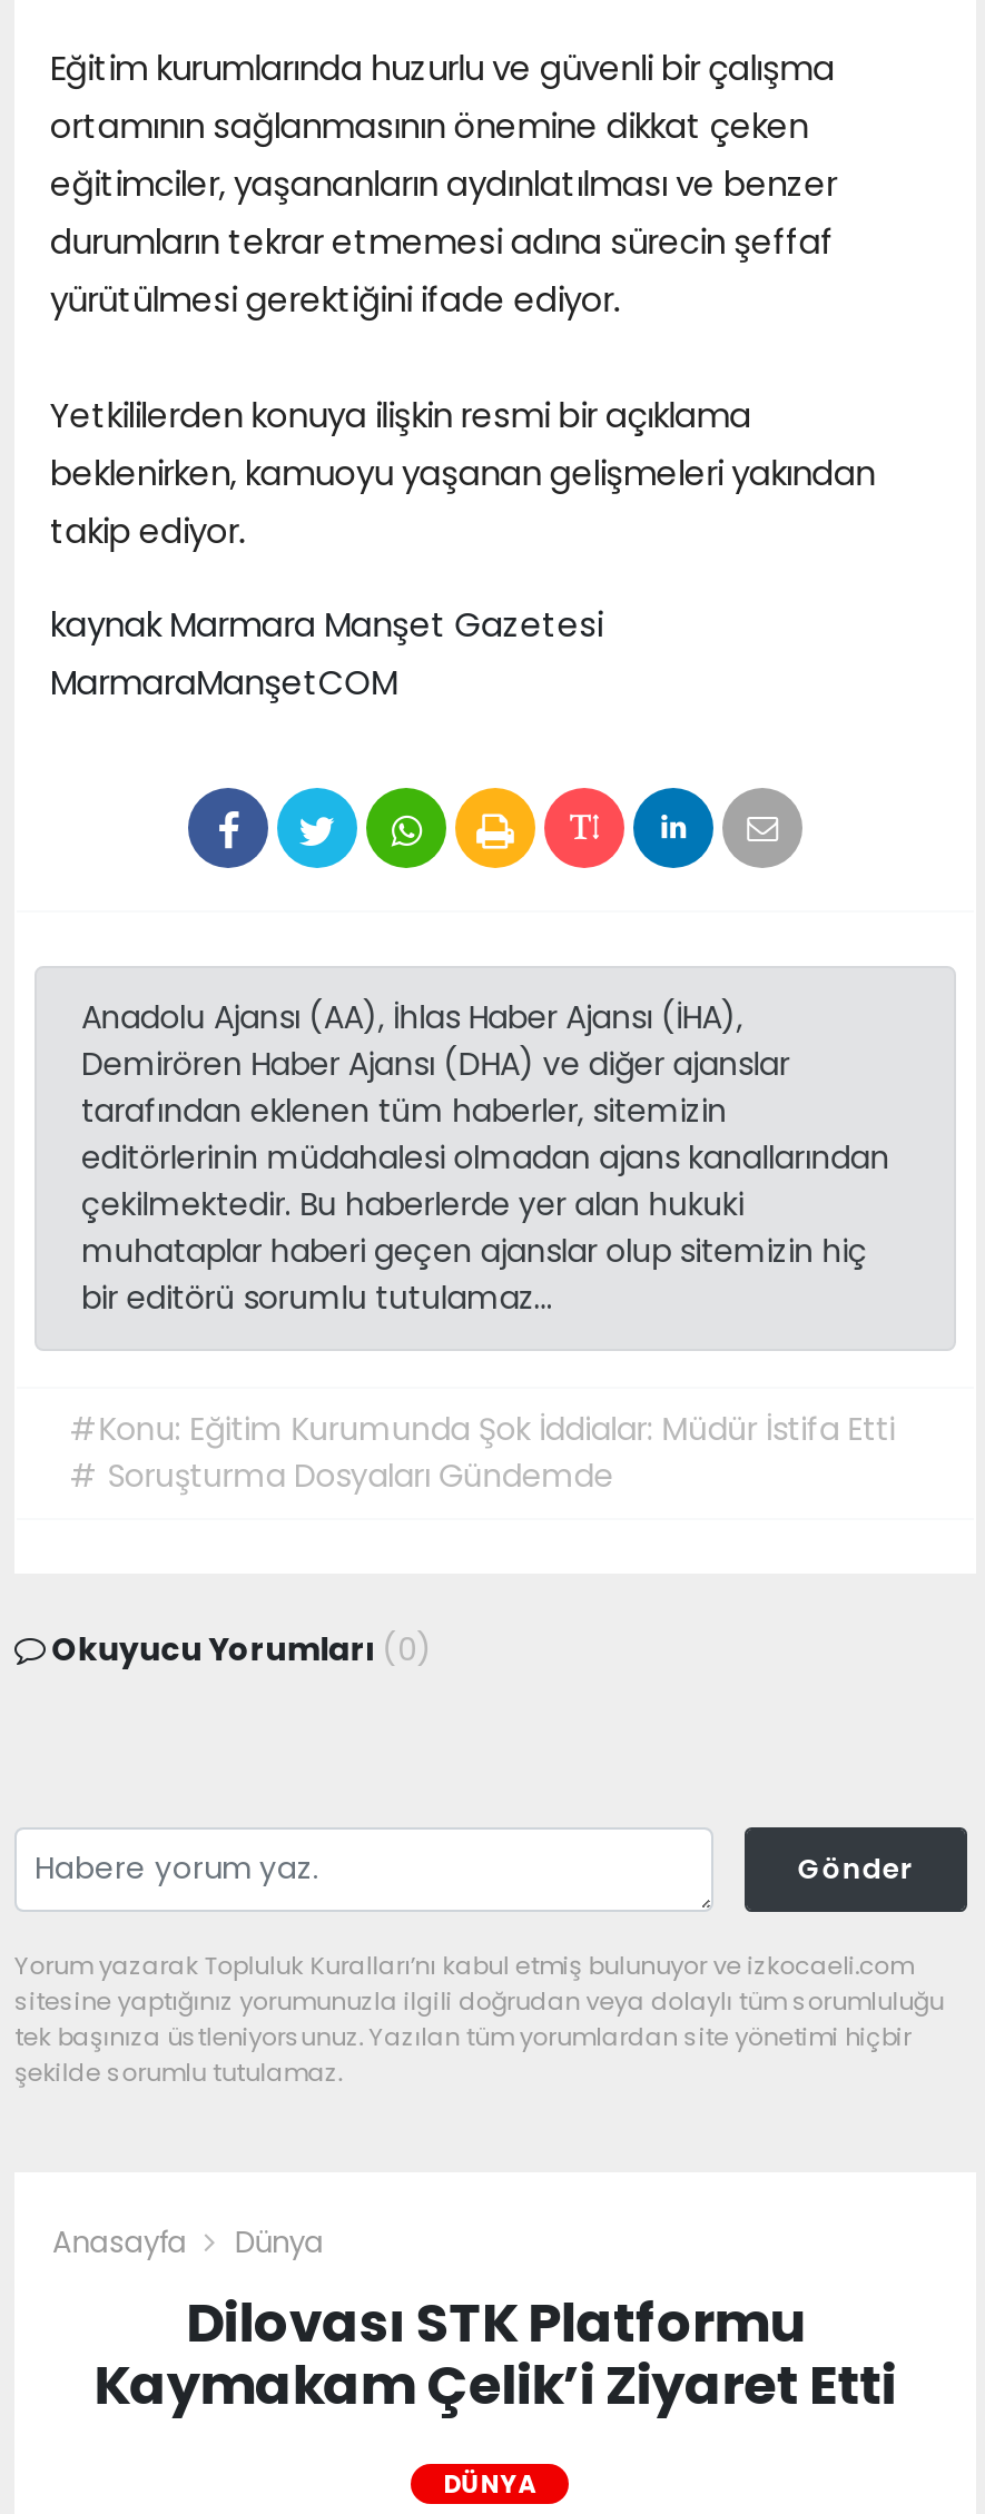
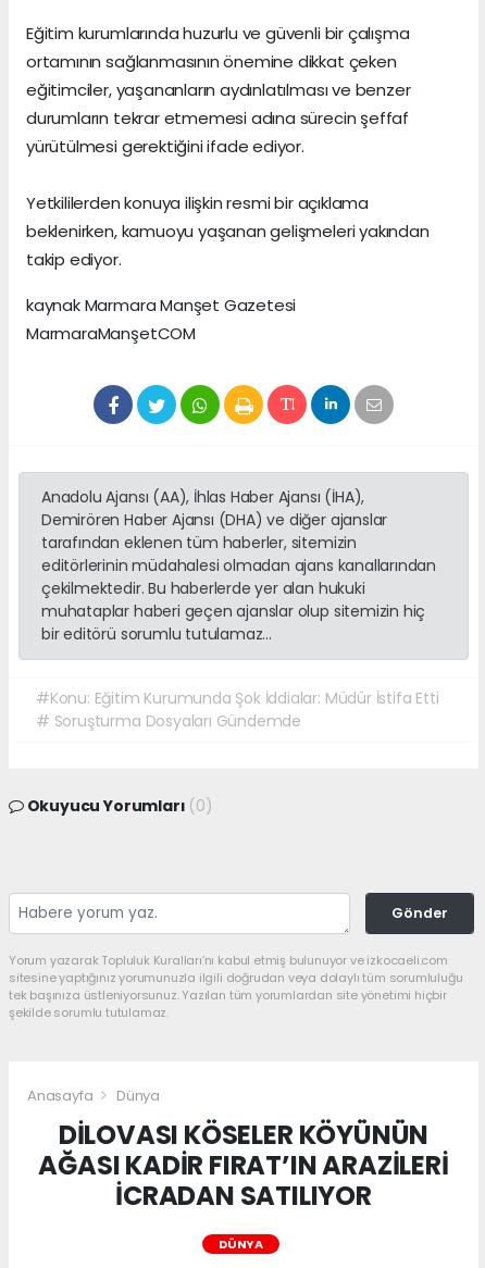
- Dilovası STK Platformu
- Kaymakam Çelik’i Ziyaret Etti
+ DİLOVASI KÖSELER KÖYÜNÜN
+ AĞASI KADİR FIRAT’IN ARAZİLERİ
+ İCRADAN SATILIYOR
